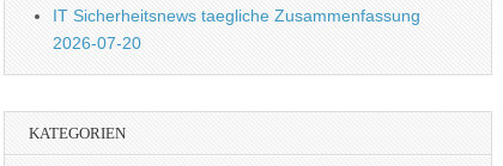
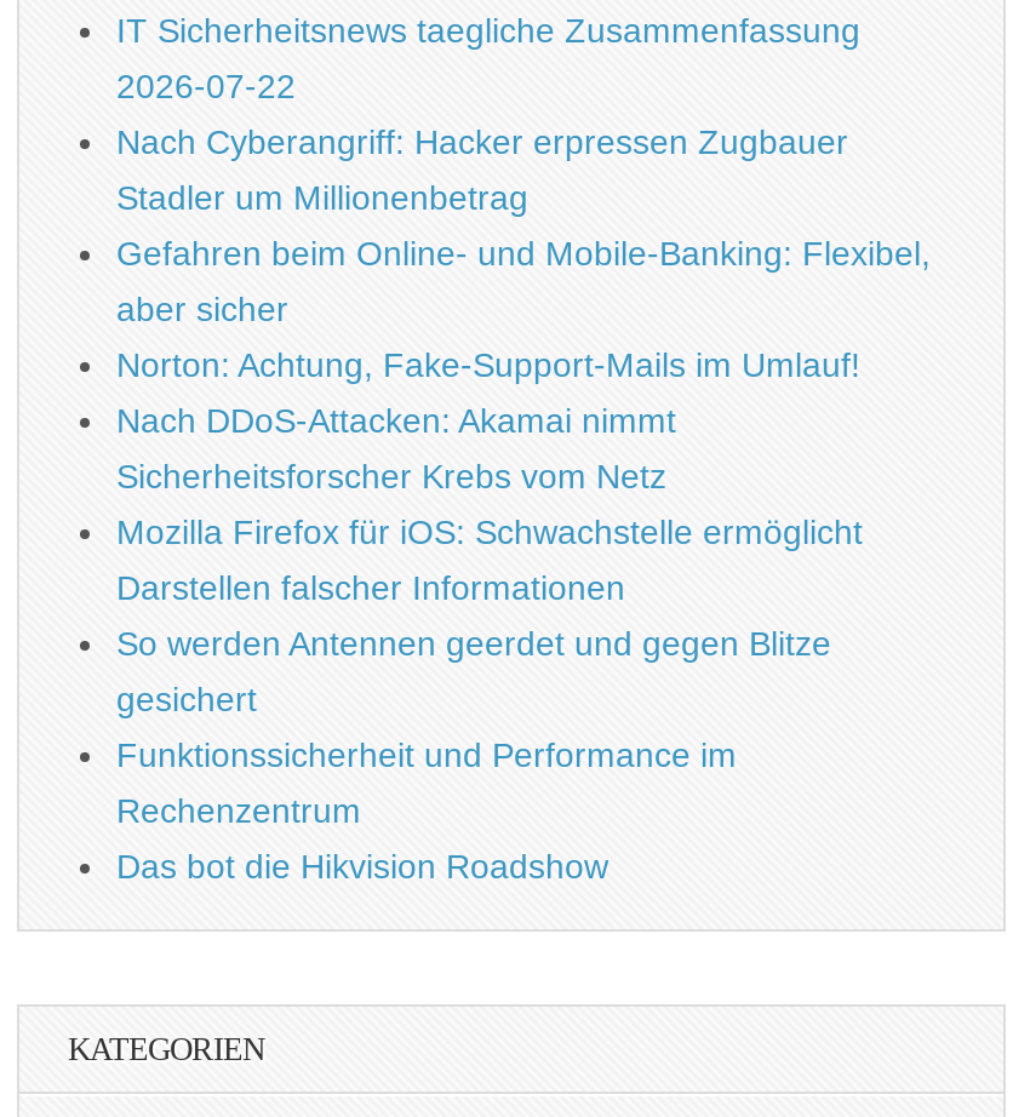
- 2026-07-20
+ 2026-07-22
+ Nach Cyberangriff: Hacker erpressen Zugbauer
+ Stadler um Millionenbetrag
+ Gefahren beim Online- und Mobile-Banking: Flexibel,
+ aber sicher
+ Norton: Achtung, Fake-Support-Mails im Umlauf!
+ Nach DDoS-Attacken: Akamai nimmt
+ Sicherheitsforscher Krebs vom Netz
+ Mozilla Firefox für iOS: Schwachstelle ermöglicht
+ Darstellen falscher Informationen
+ So werden Antennen geerdet und gegen Blitze
+ gesichert
+ Funktionssicherheit und Performance im
+ Rechenzentrum
+ Das bot die Hikvision Roadshow
